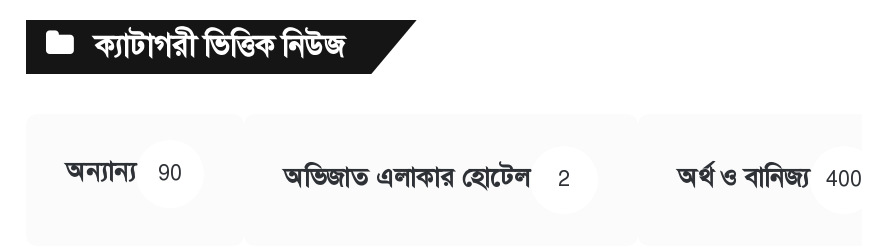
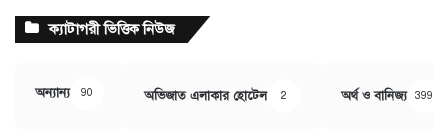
- অর্থ ও বানিজ্য 400
+ অর্থ ও বানিজ্য 399
